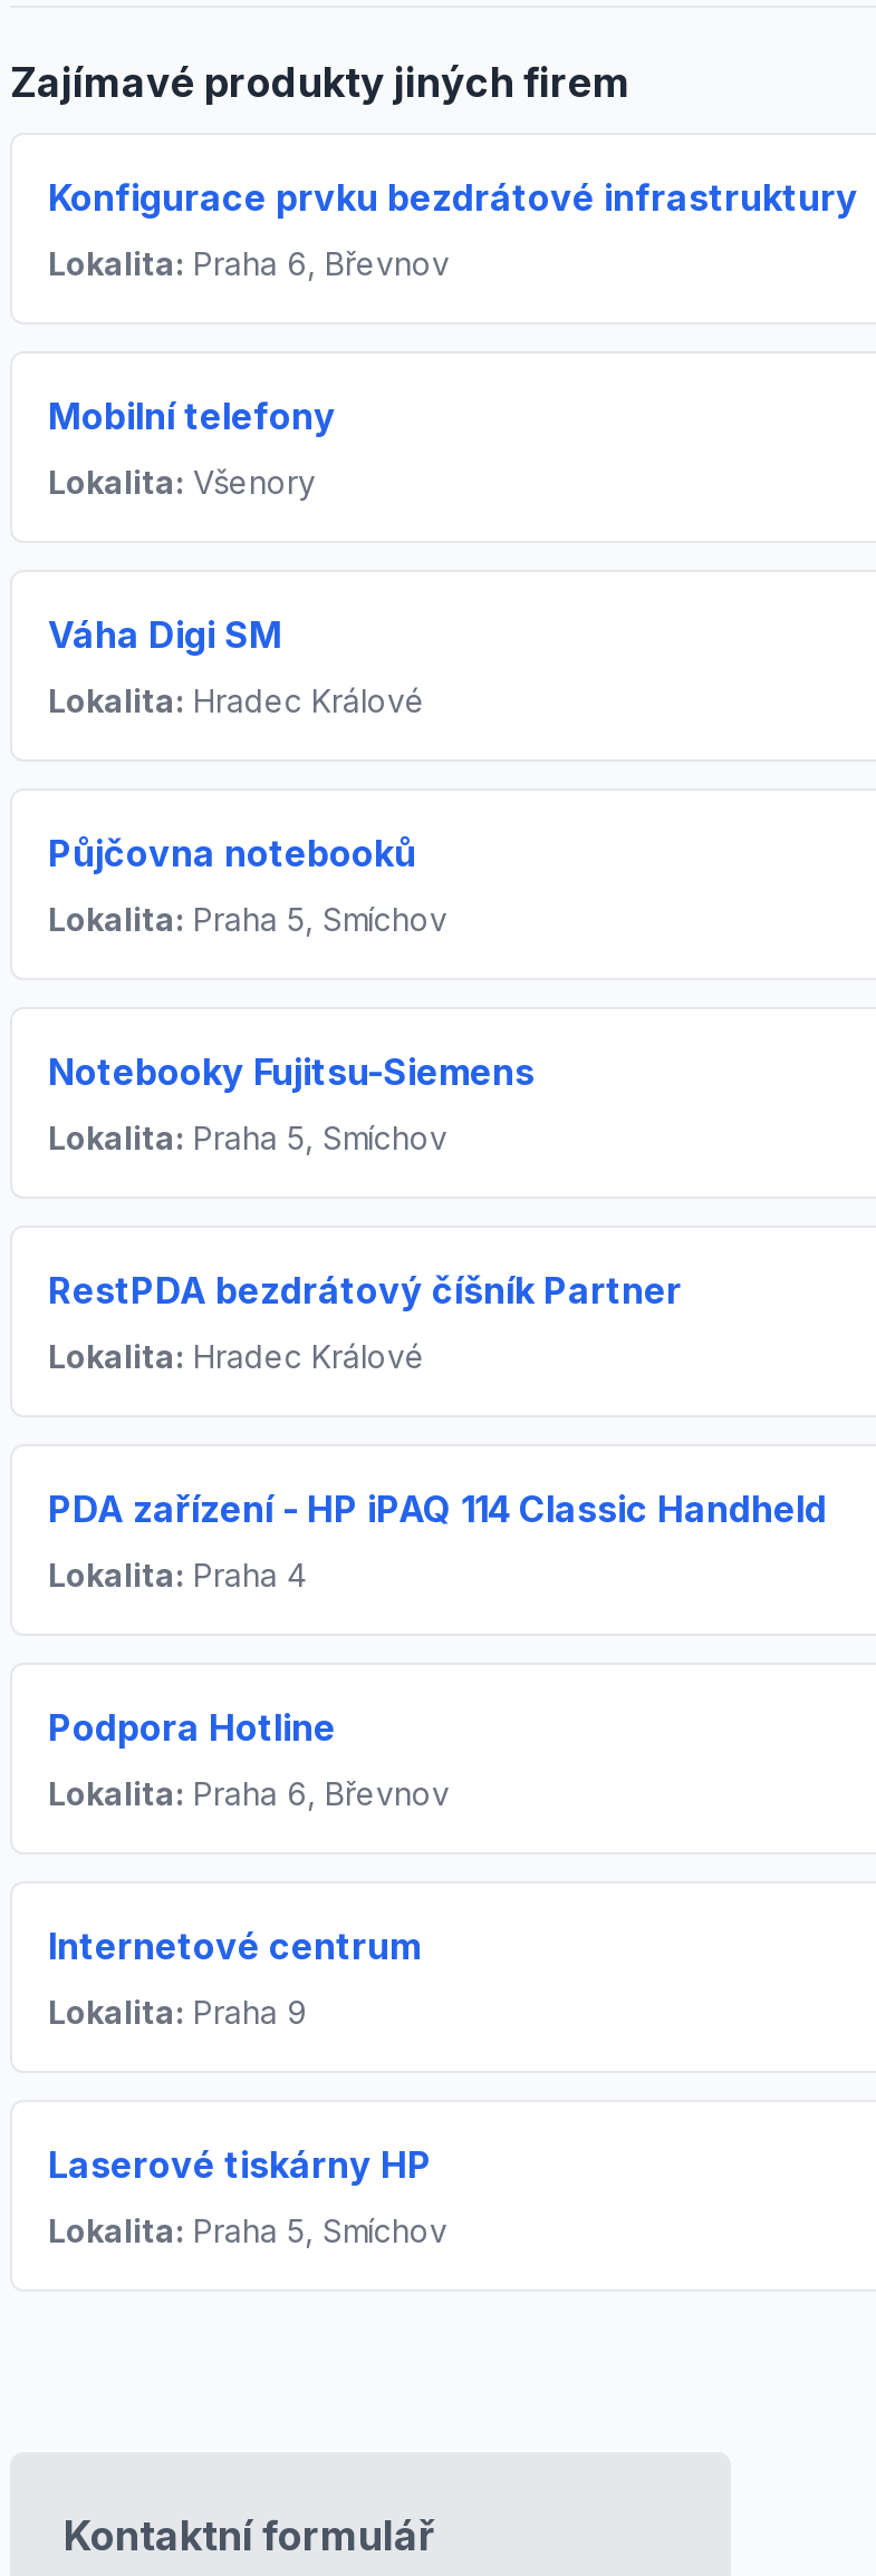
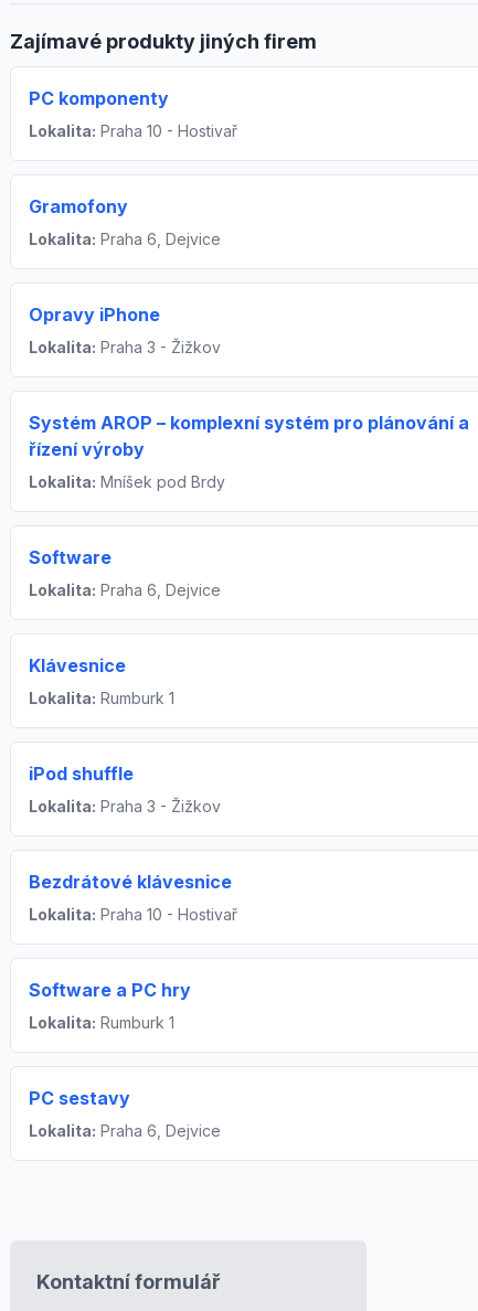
- Konfigurace prvku bezdrátové infrastruktury
+ PC komponenty

- Lokalita: Praha 6, Břevnov
+ Lokalita: Praha 10 - Hostivař

- Mobilní telefony
+ Gramofony

- Lokalita: Všenory
+ Lokalita: Praha 6, Dejvice

- Váha Digi SM
+ Opravy iPhone

- Lokalita: Hradec Králové
+ Lokalita: Praha 3 - Žižkov

- Půjčovna notebooků
+ Systém AROP – komplexní systém pro plánování a
+ řízení výroby

- Lokalita: Praha 5, Smíchov
+ Lokalita: Mníšek pod Brdy

- Notebooky Fujitsu-Siemens
+ Software

- Lokalita: Praha 5, Smíchov
+ Lokalita: Praha 6, Dejvice

- RestPDA bezdrátový číšník Partner
+ Klávesnice

- Lokalita: Hradec Králové
+ Lokalita: Rumburk 1

- PDA zařízení - HP iPAQ 114 Classic Handheld
+ iPod shuffle

- Lokalita: Praha 4
+ Lokalita: Praha 3 - Žižkov

- Podpora Hotline
+ Bezdrátové klávesnice

- Lokalita: Praha 6, Břevnov
+ Lokalita: Praha 10 - Hostivař

- Internetové centrum
+ Software a PC hry

- Lokalita: Praha 9
+ Lokalita: Rumburk 1

- Laserové tiskárny HP
+ PC sestavy

- Lokalita: Praha 5, Smíchov
+ Lokalita: Praha 6, Dejvice
